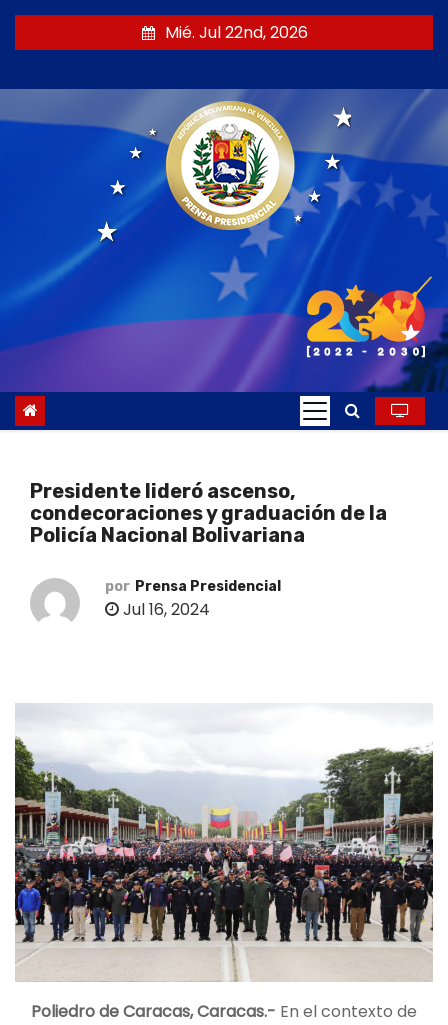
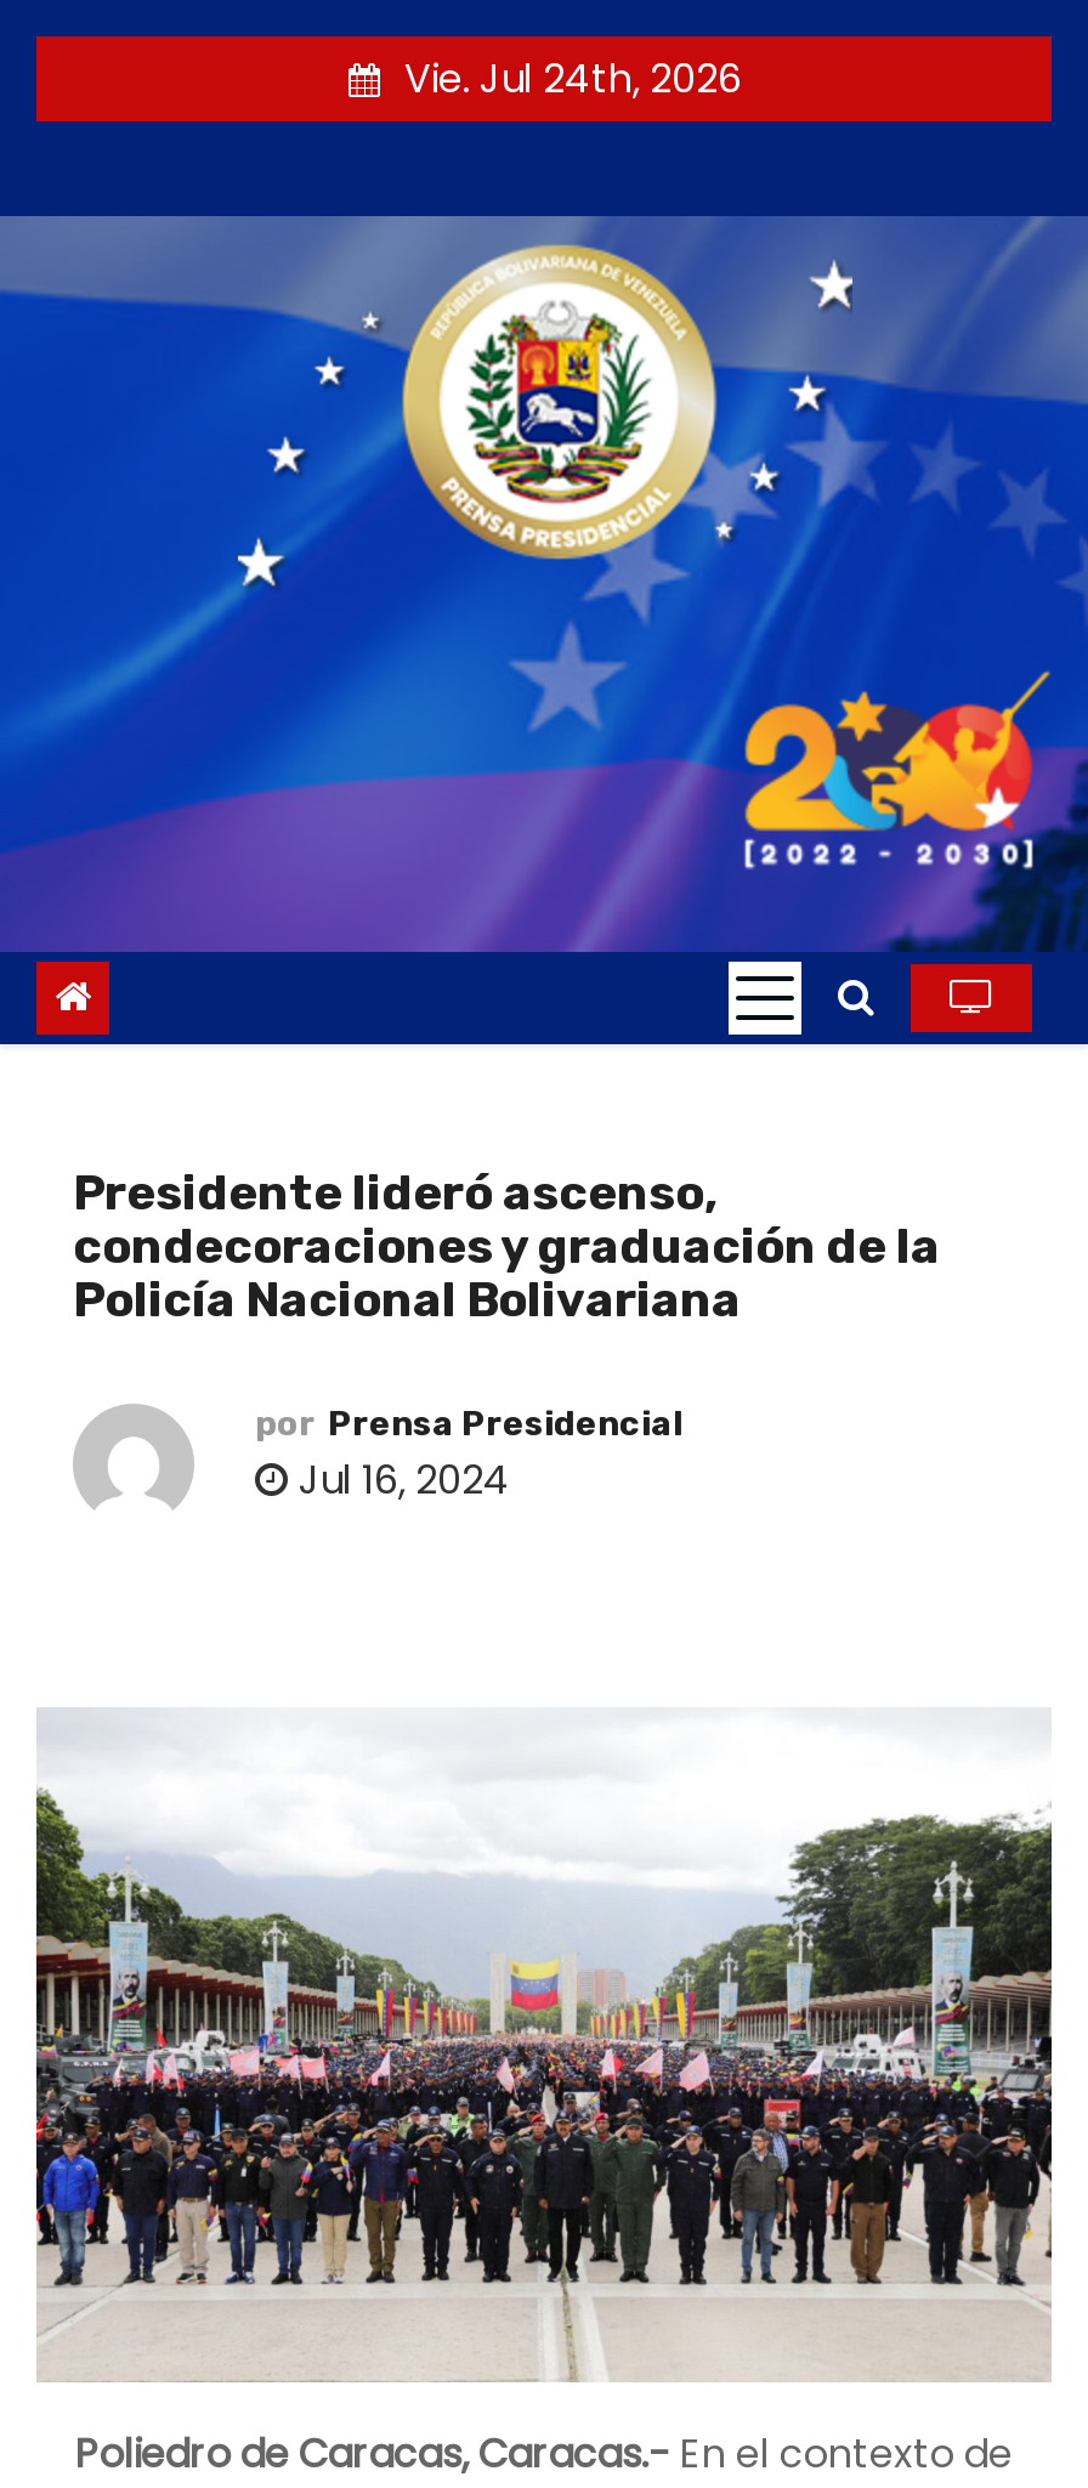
- Mié. Jul 22nd, 2026
+ Vie. Jul 24th, 2026
